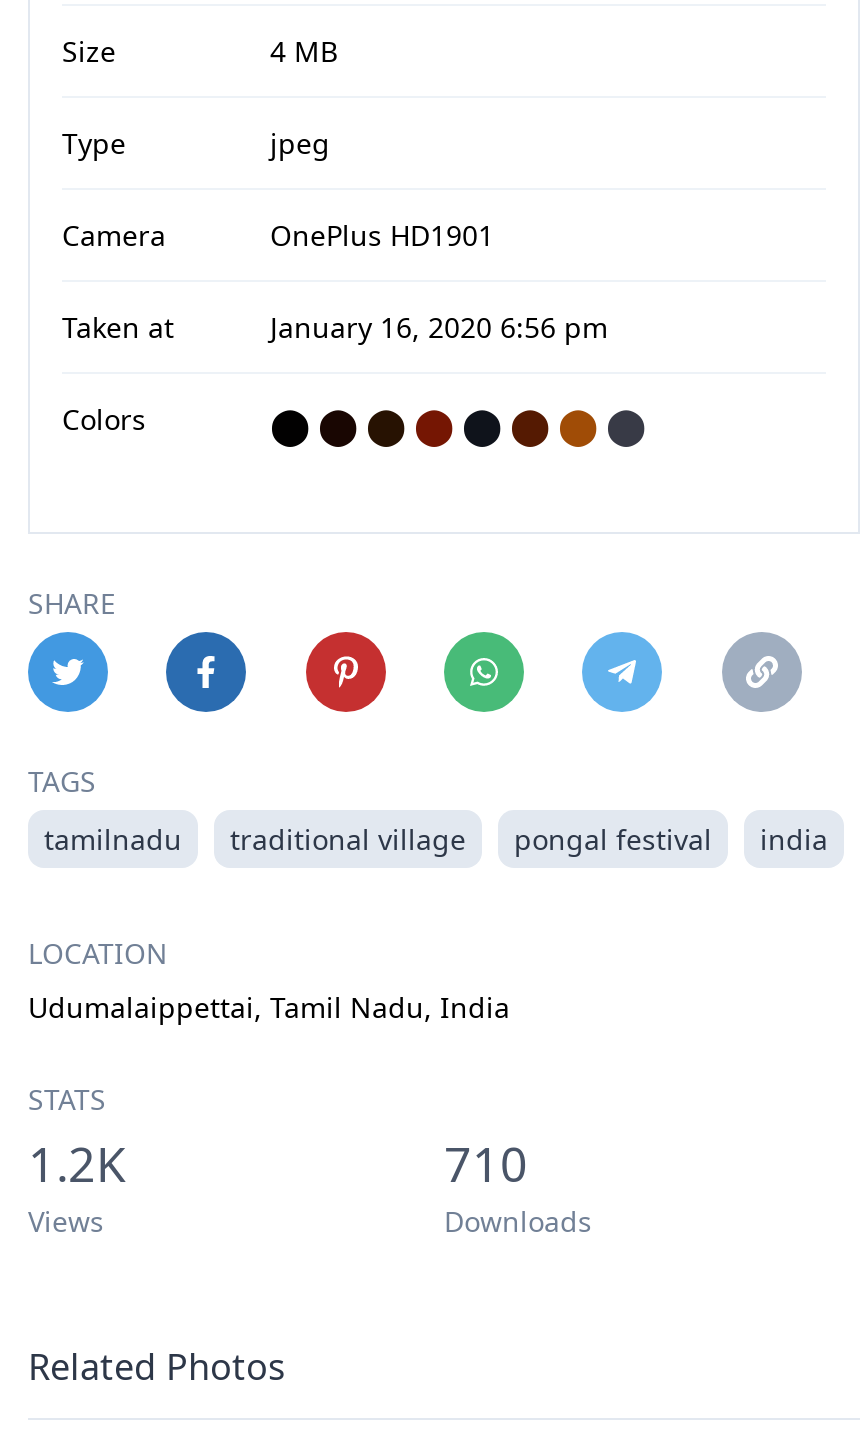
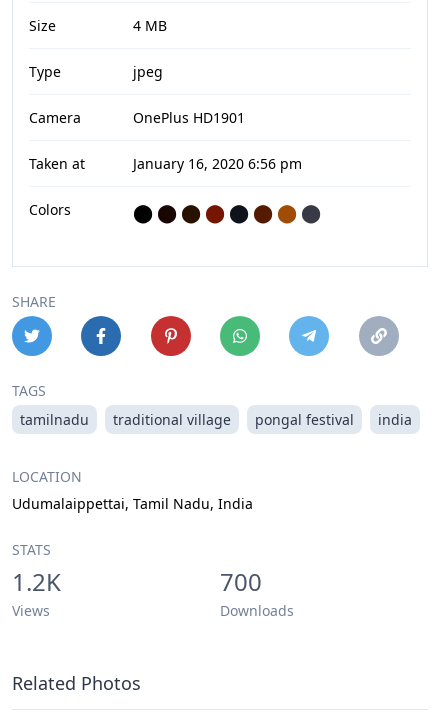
- 710
+ 700
